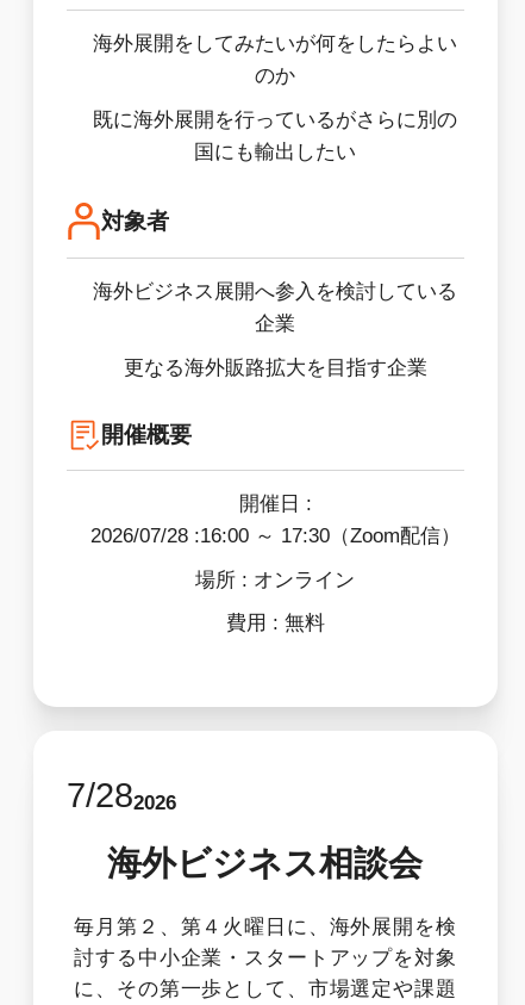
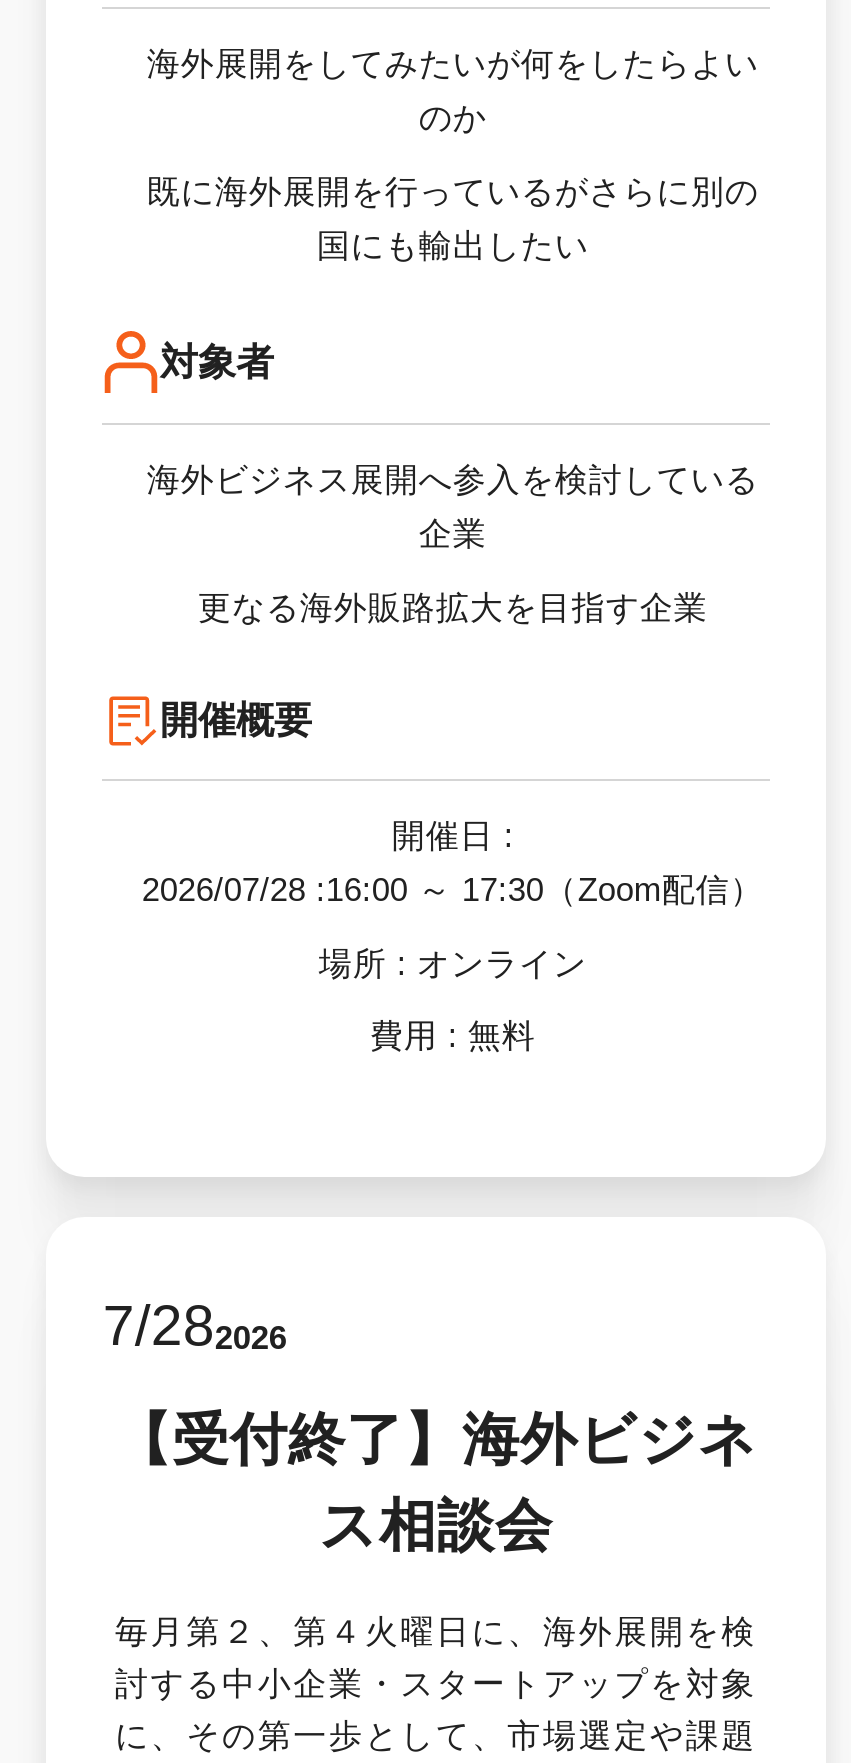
- 海外ビジネス相談会
+ 【受付終了】海外ビジネ
+ ス相談会
